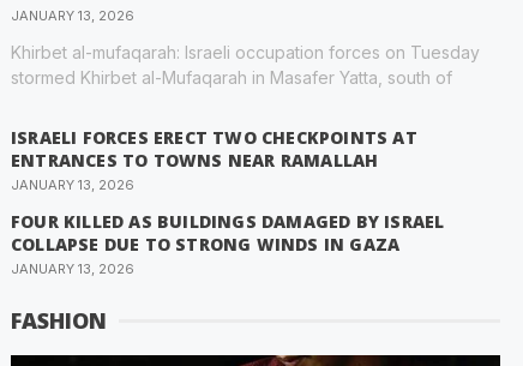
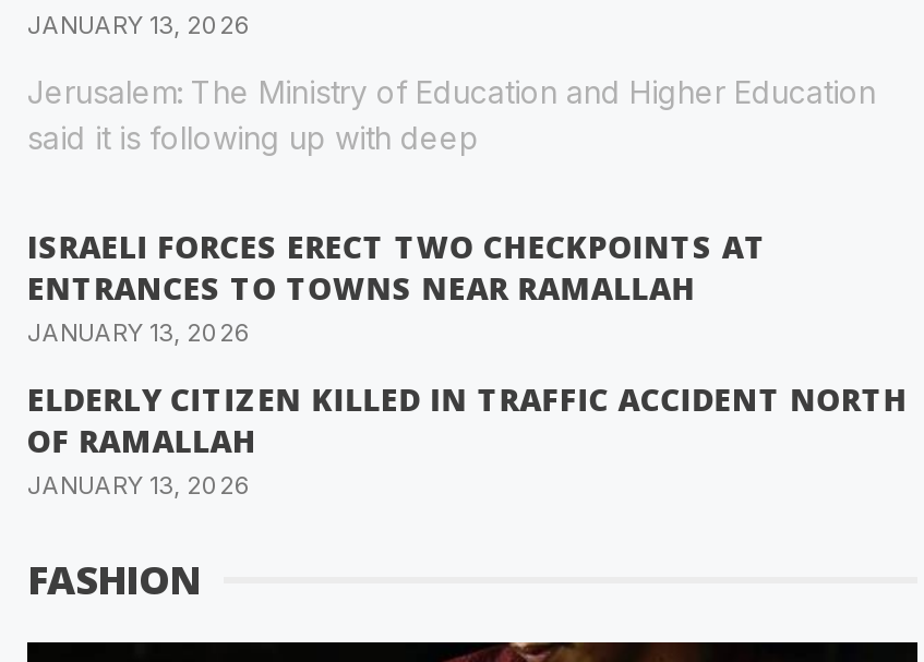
- Khirbet al-mufaqarah: Israeli occupation forces on Tuesday
- stormed Khirbet al-Mufaqarah in Masafer Yatta, south of
+ Jerusalem: The Ministry of Education and Higher Education
+ said it is following up with deep

- FOUR KILLED AS BUILDINGS DAMAGED BY ISRAEL
- COLLAPSE DUE TO STRONG WINDS IN GAZA
+ ELDERLY CITIZEN KILLED IN TRAFFIC ACCIDENT NORTH
+ OF RAMALLAH
